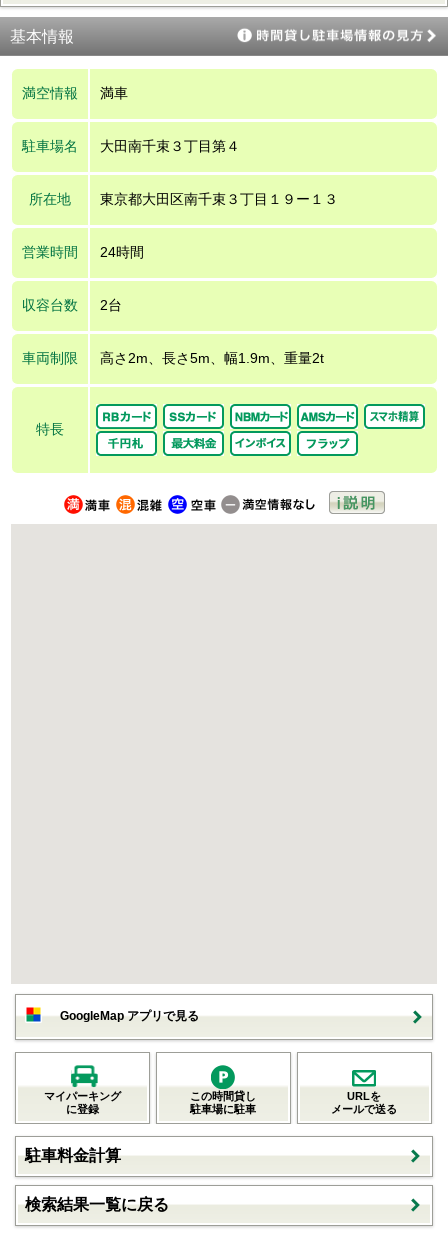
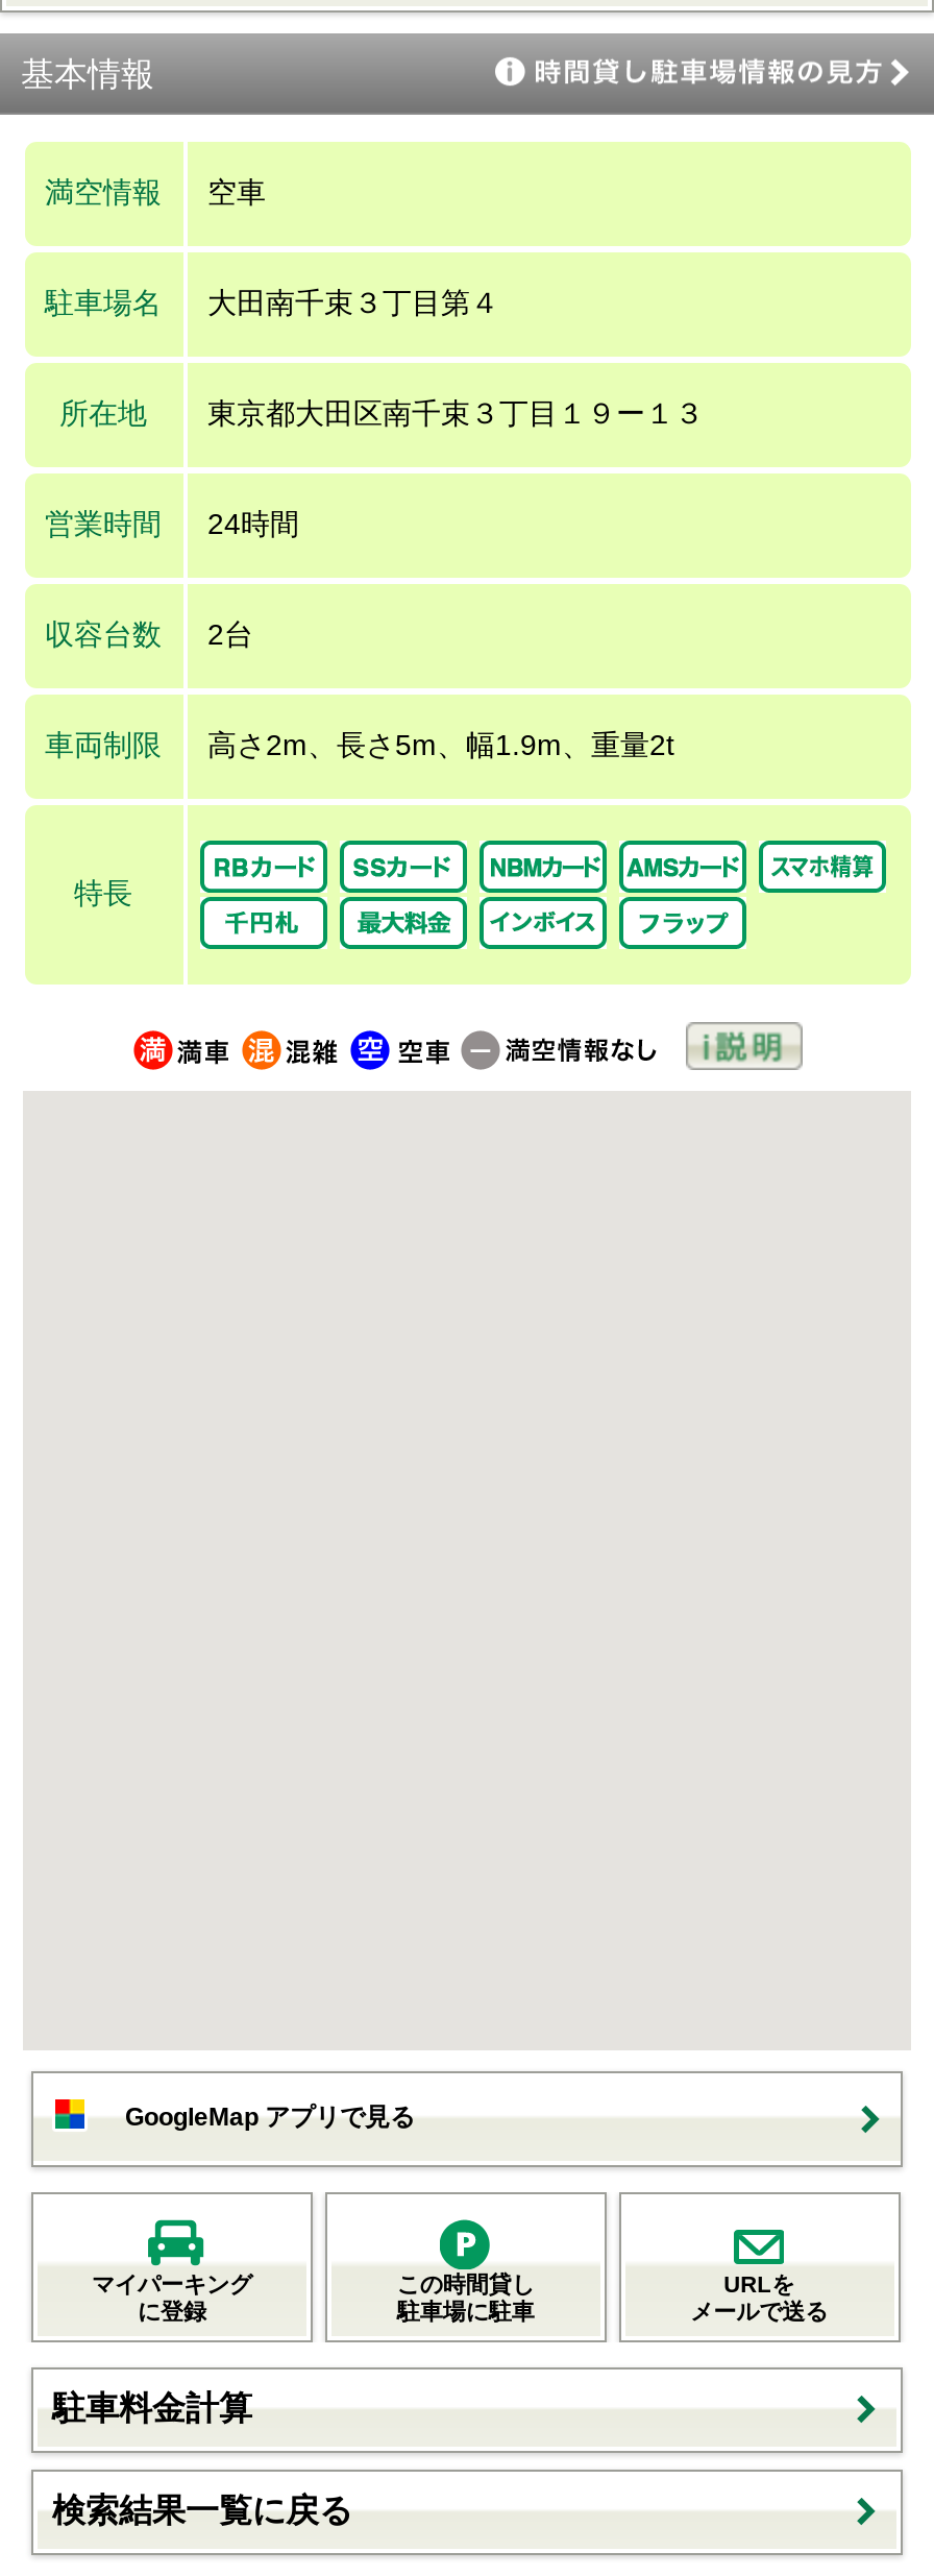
- 満車
+ 空車
